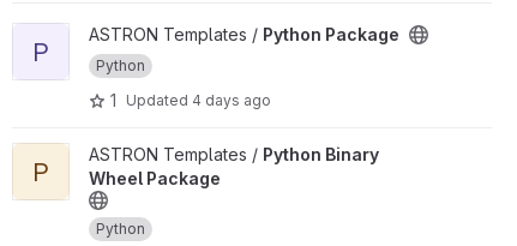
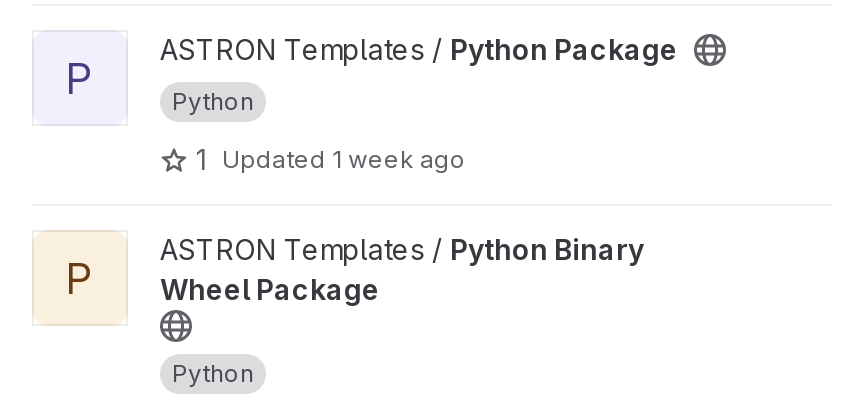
- 1 Updated 4 days ago
+ 1 Updated 1 week ago
